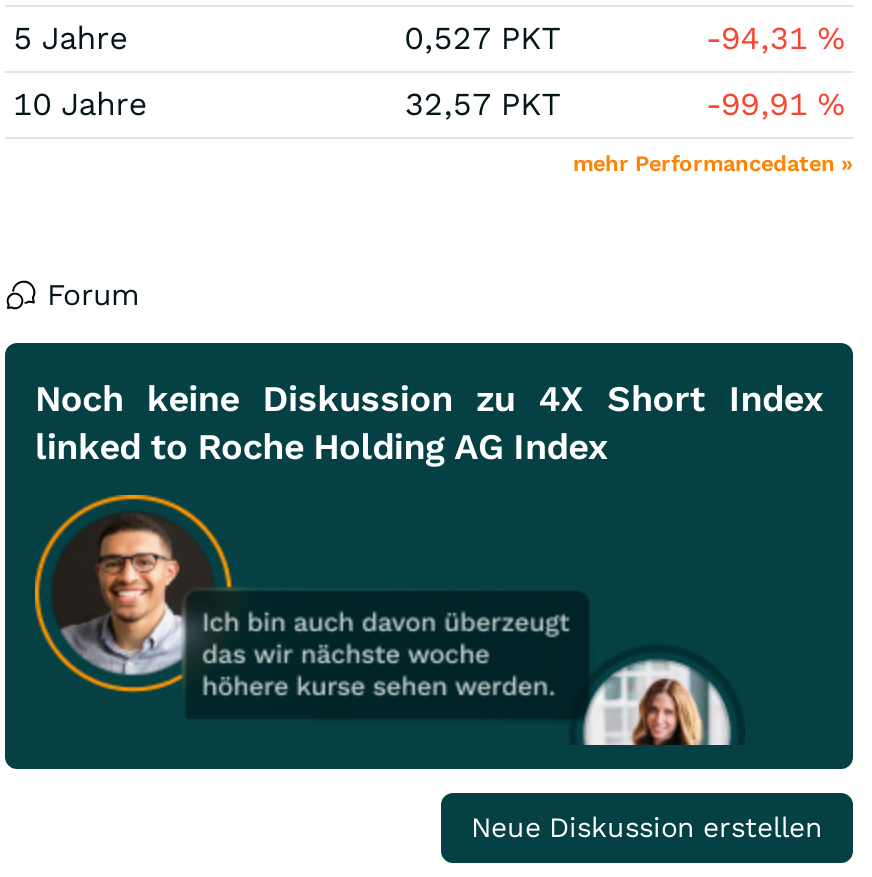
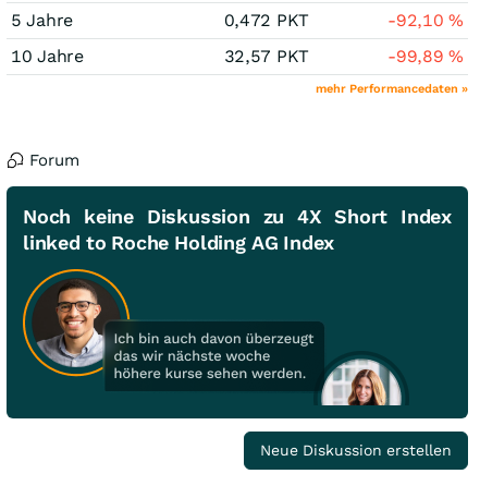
- 0,527 PKT
+ 0,472 PKT

- -94,31%
+ -92,10%

- -99,91%
+ -99,89%
